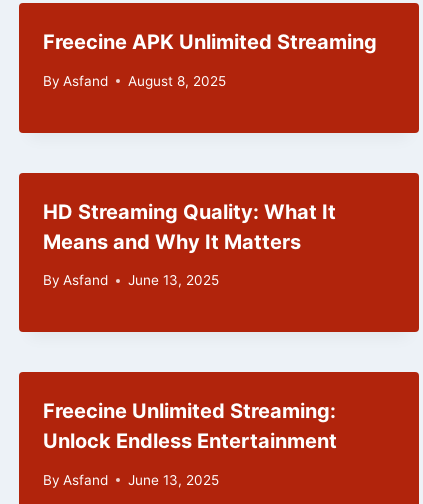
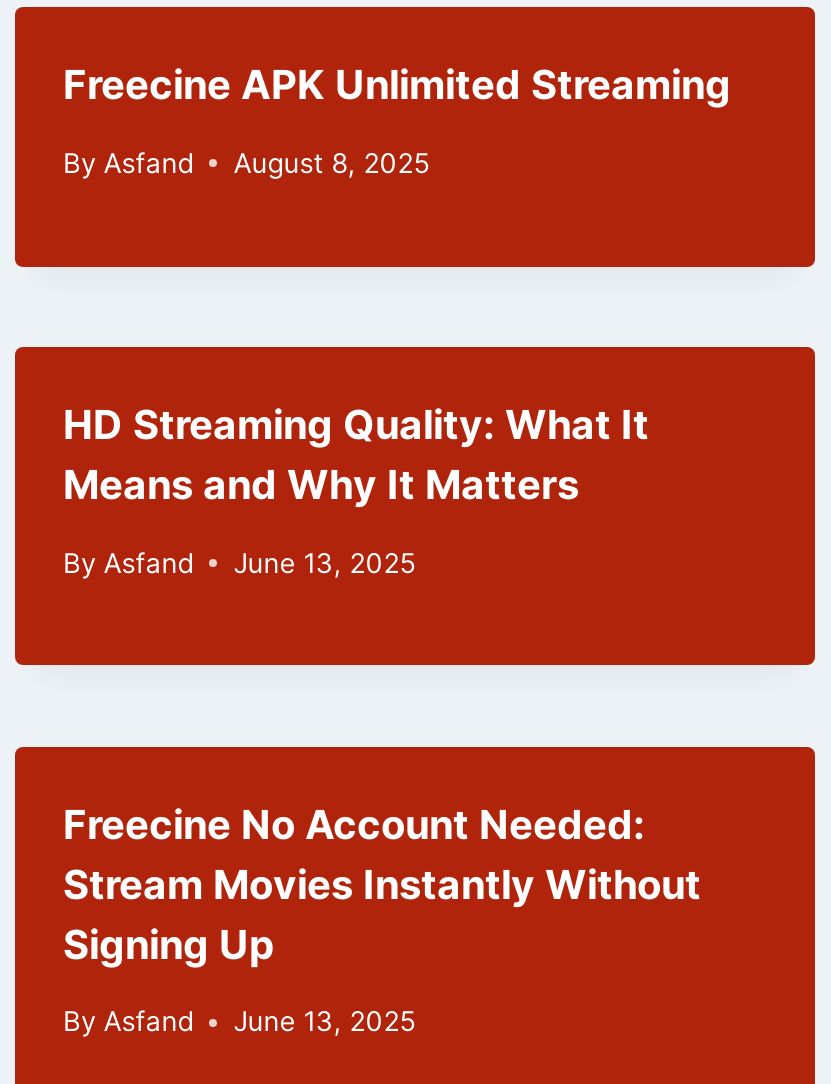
- Freecine Unlimited Streaming:
- Unlock Endless Entertainment
+ Freecine No Account Needed:
+ Stream Movies Instantly Without
+ Signing Up
